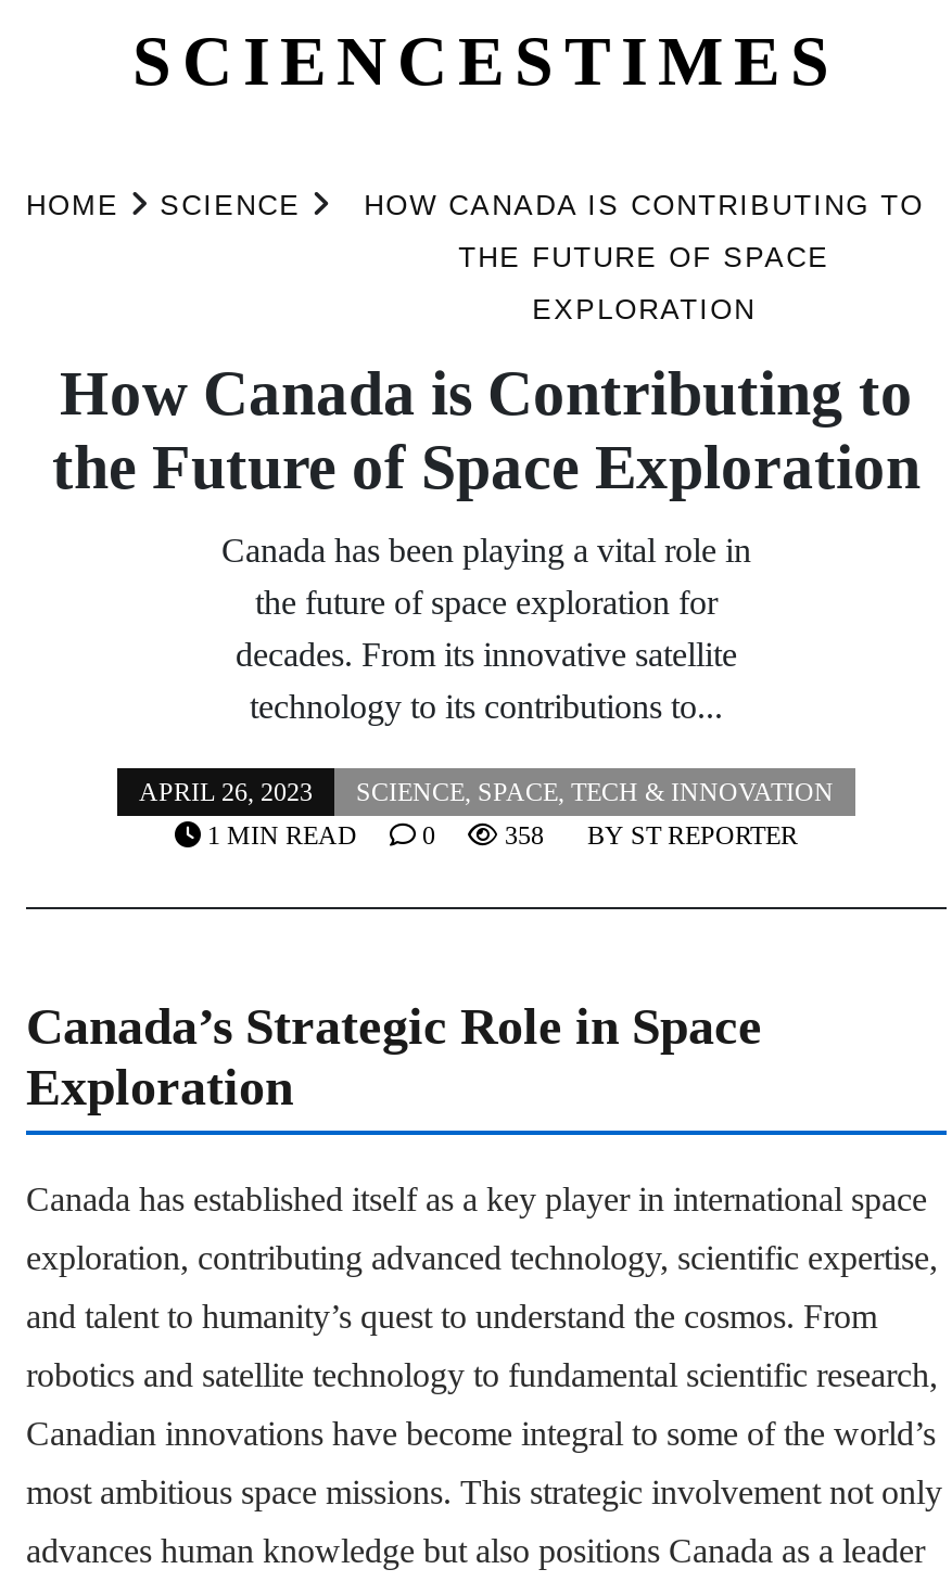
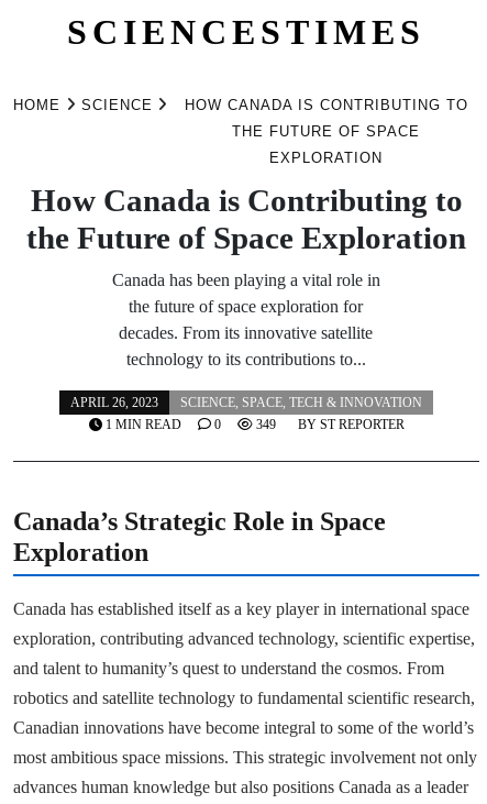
- 358 BY ST REPORTER
+ 349 BY ST REPORTER
